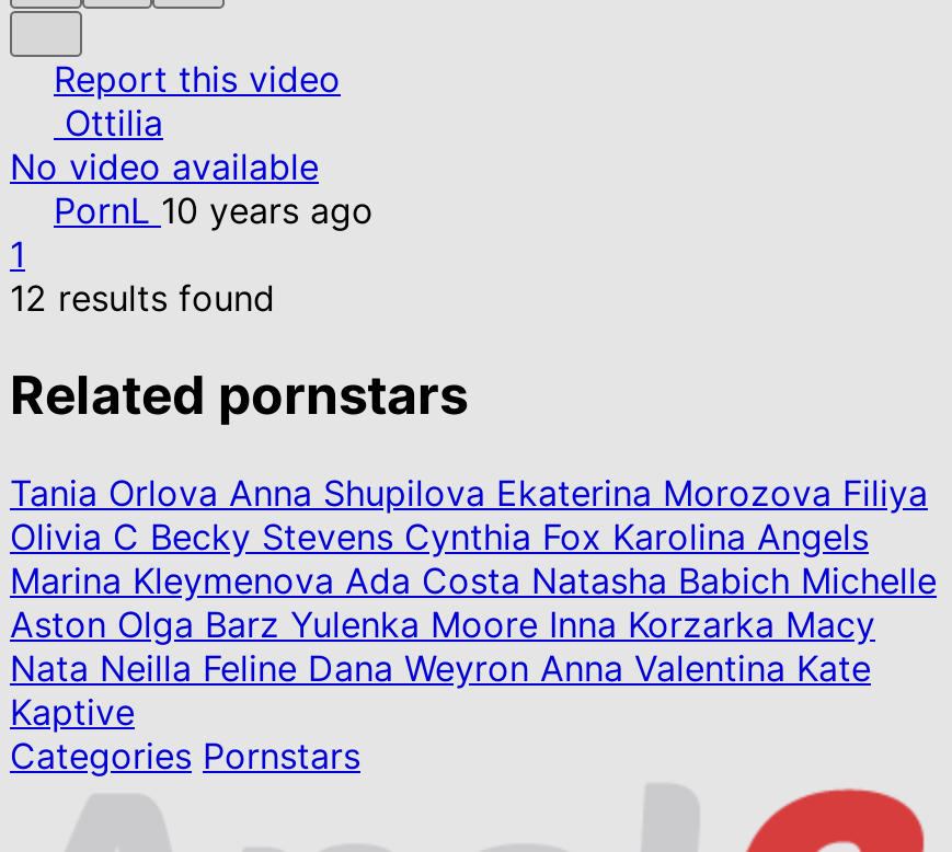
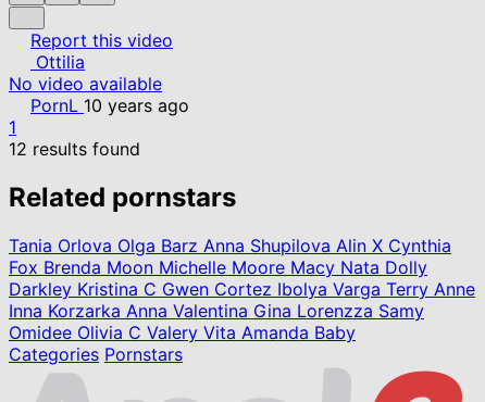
- Tania Orlova Anna Shupilova Ekaterina Morozova Filiya
- Olivia C Becky Stevens Cynthia Fox Karolina Angels
- Marina Kleymenova Ada Costa Natasha Babich Michelle
- Aston Olga Barz Yulenka Moore Inna Korzarka Macy
- Nata Neilla Feline Dana Weyron Anna Valentina Kate
- Kaptive
+ Tania Orlova Olga Barz Anna Shupilova Alin X Cynthia
+ Fox Brenda Moon Michelle Moore Macy Nata Dolly
+ Darkley Kristina C Gwen Cortez Ibolya Varga Terry Anne
+ Inna Korzarka Anna Valentina Gina Lorenzza Samy
+ Omidee Olivia C Valery Vita Amanda Baby
